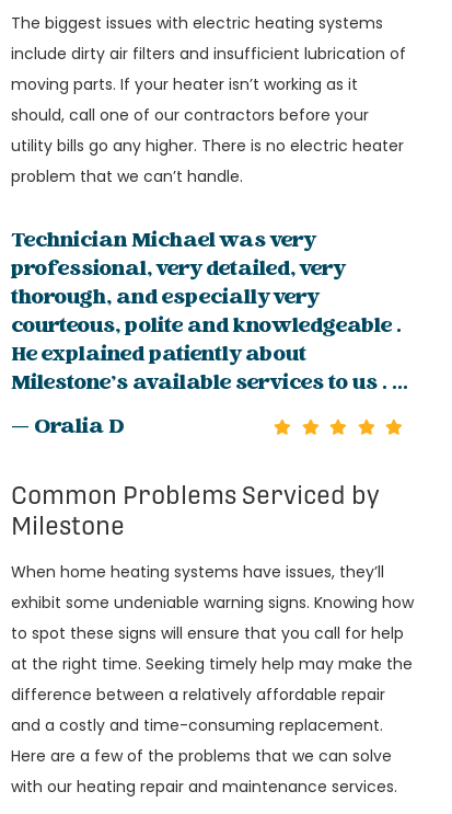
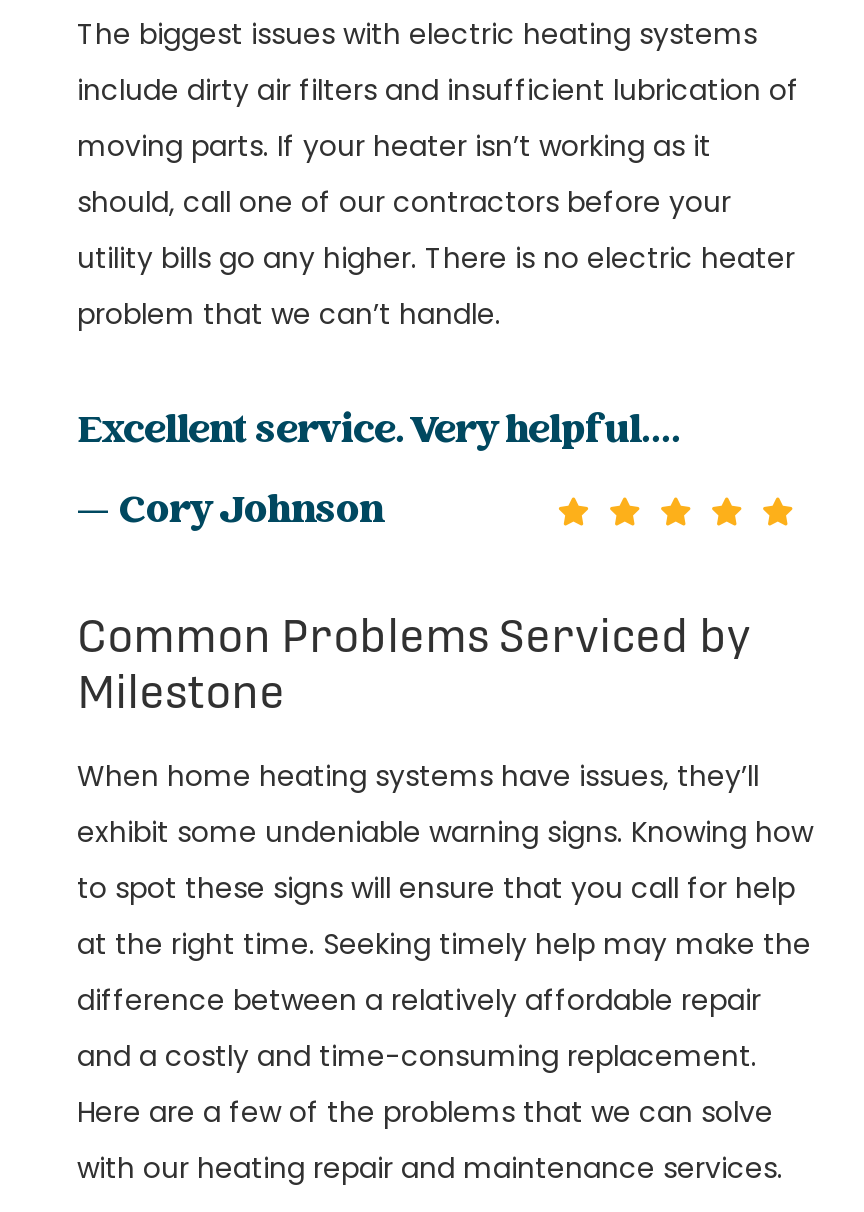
- Technician Michael was very
- professional, very detailed, very
- thorough, and especially very
- courteous, polite and knowledgeable .
- He explained patiently about
- Milestone’s available services to us . ...
- — Oralia D
+ Excellent service. Very helpful....
+ — Cory Johnson
